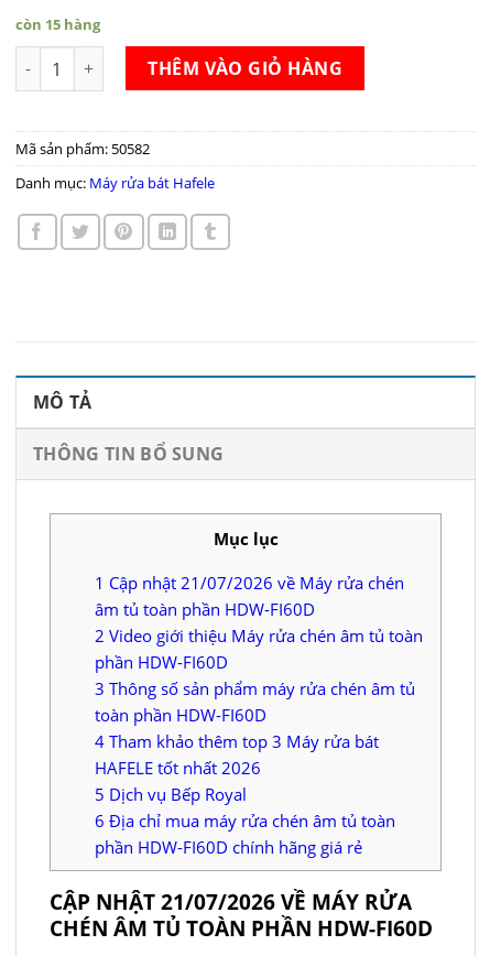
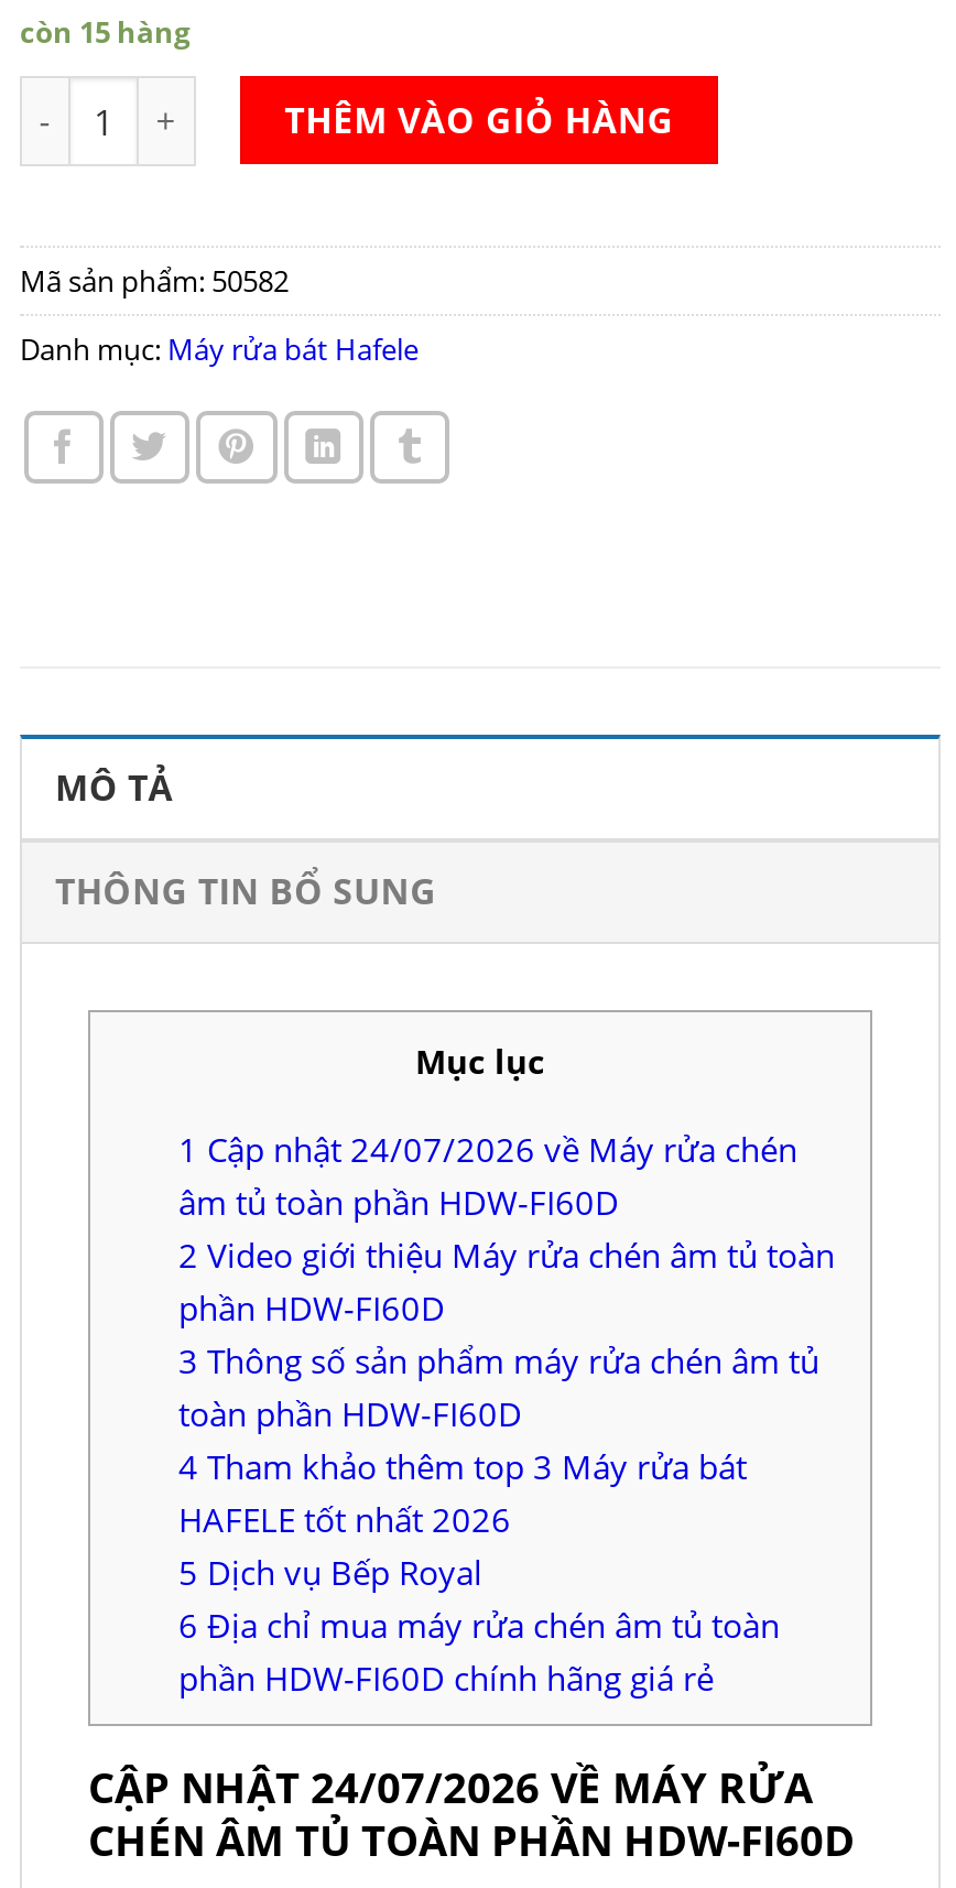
- 1 Cập nhật 21/07/2026 về Máy rửa chén
+ 1 Cập nhật 24/07/2026 về Máy rửa chén

- CẬP NHẬT 21/07/2026 VỀ MÁY RỬA
+ CẬP NHẬT 24/07/2026 VỀ MÁY RỬA
